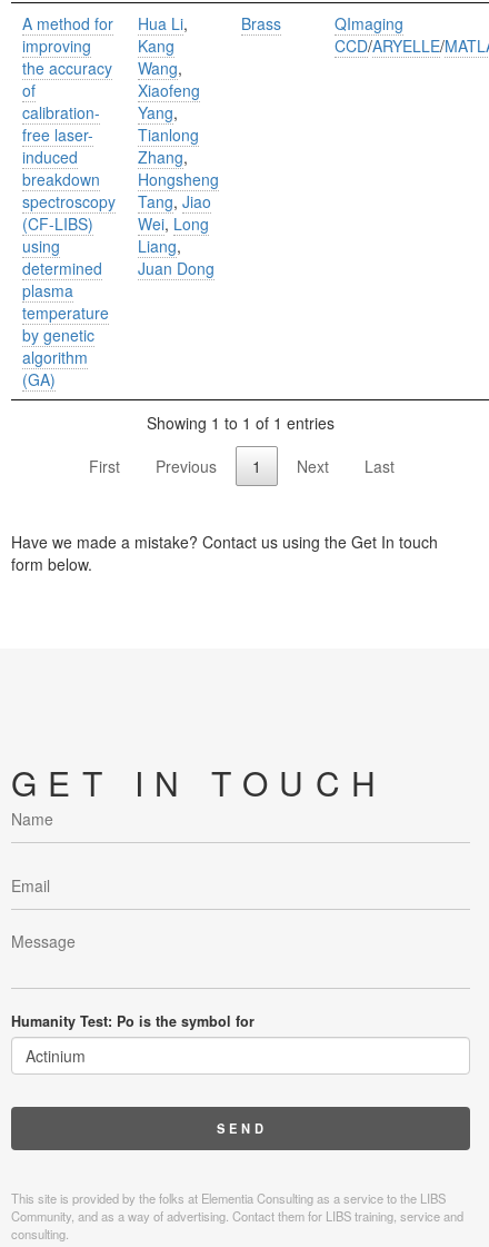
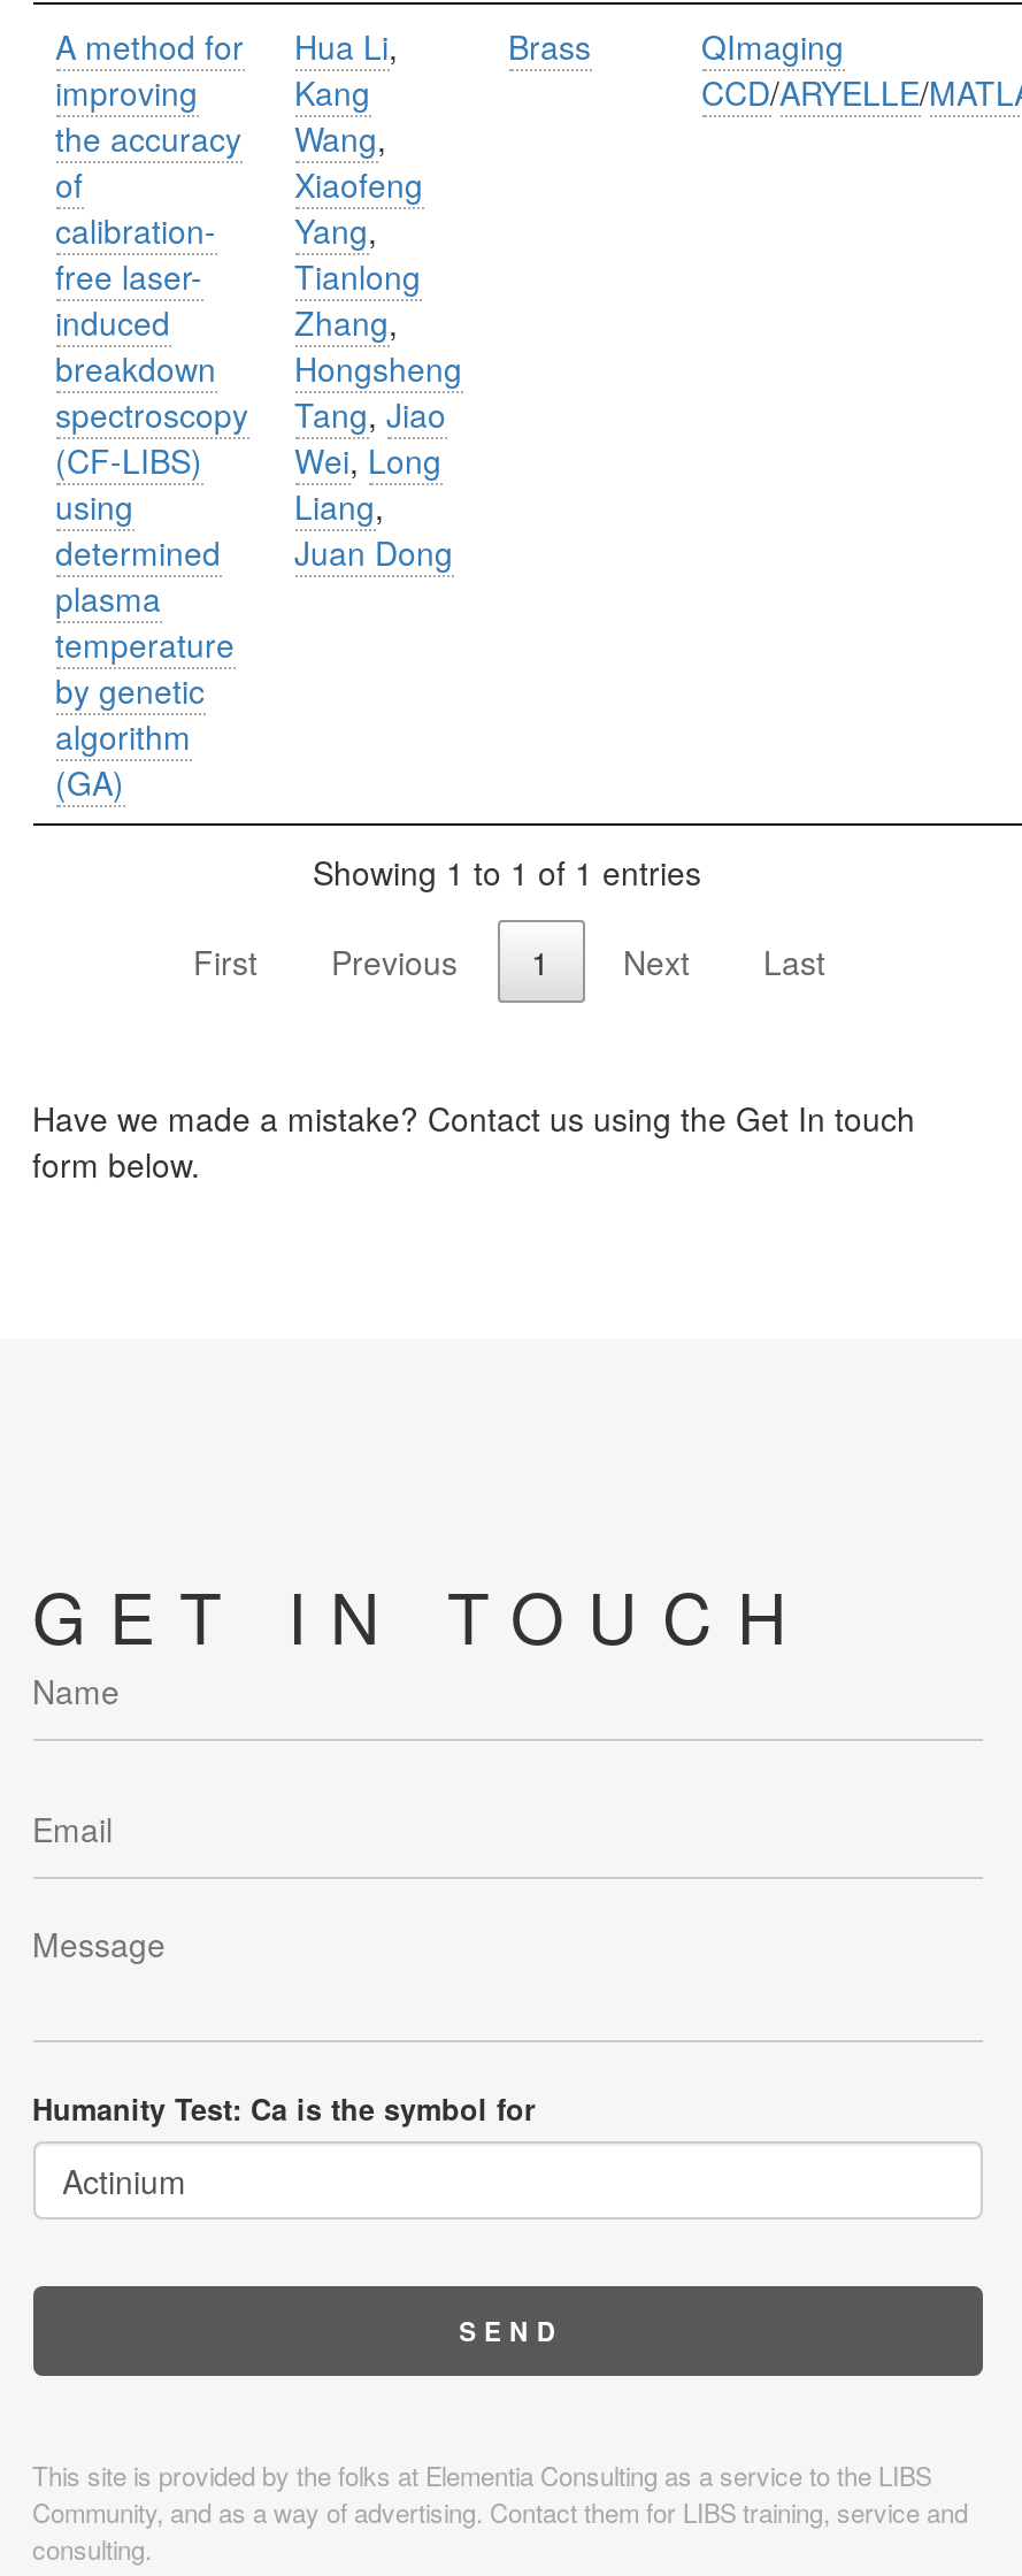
- Humanity Test: Po is the symbol for
+ Humanity Test: Ca is the symbol for
